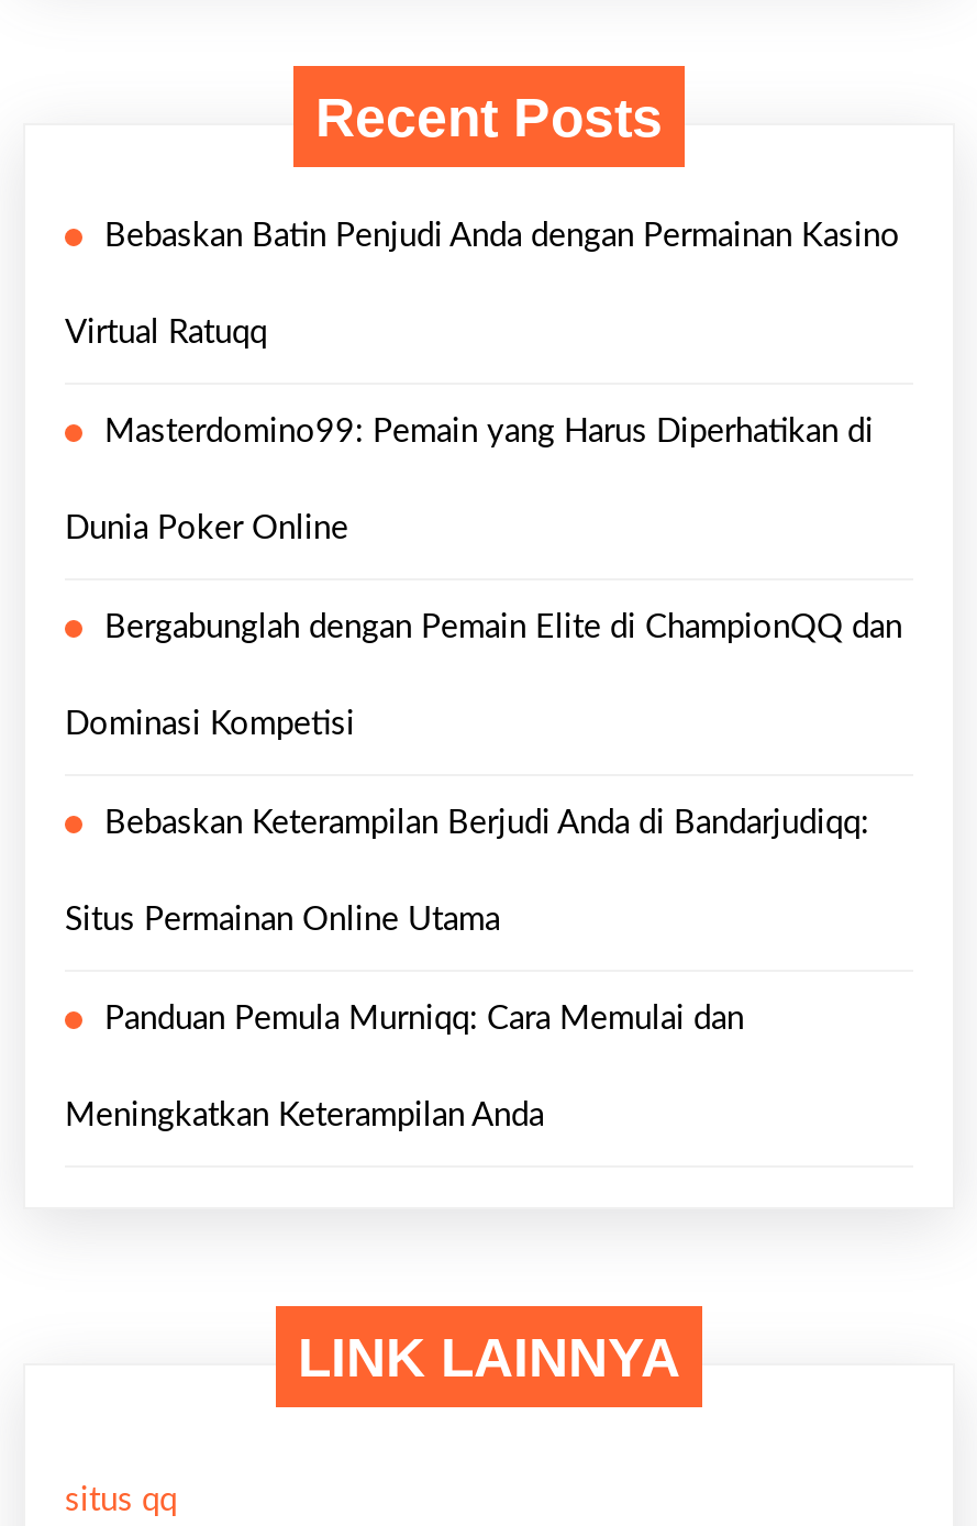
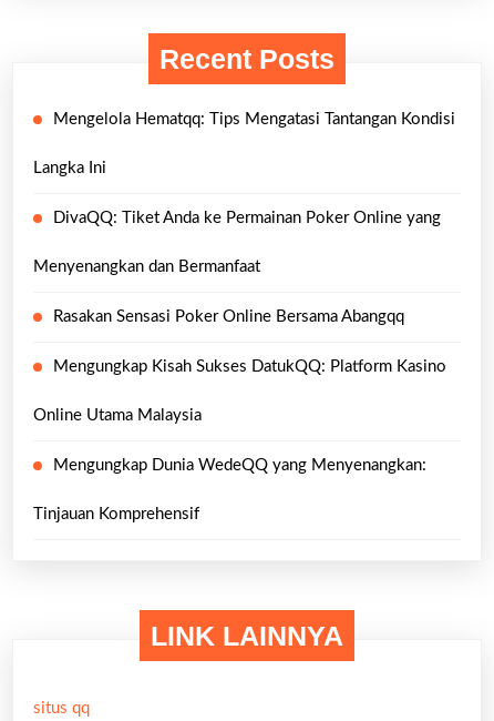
- Bebaskan Batin Penjudi Anda dengan Permainan Kasino
- Virtual Ratuqq
- Masterdomino99: Pemain yang Harus Diperhatikan di
- Dunia Poker Online
- Bergabunglah dengan Pemain Elite di ChampionQQ dan
- Dominasi Kompetisi
- Bebaskan Keterampilan Berjudi Anda di Bandarjudiqq:
- Situs Permainan Online Utama
- Panduan Pemula Murniqq: Cara Memulai dan
- Meningkatkan Keterampilan Anda
+ Mengelola Hematqq: Tips Mengatasi Tantangan Kondisi
+ Langka Ini
+ DivaQQ: Tiket Anda ke Permainan Poker Online yang
+ Menyenangkan dan Bermanfaat
+ Rasakan Sensasi Poker Online Bersama Abangqq
+ Mengungkap Kisah Sukses DatukQQ: Platform Kasino
+ Online Utama Malaysia
+ Mengungkap Dunia WedeQQ yang Menyenangkan:
+ Tinjauan Komprehensif
